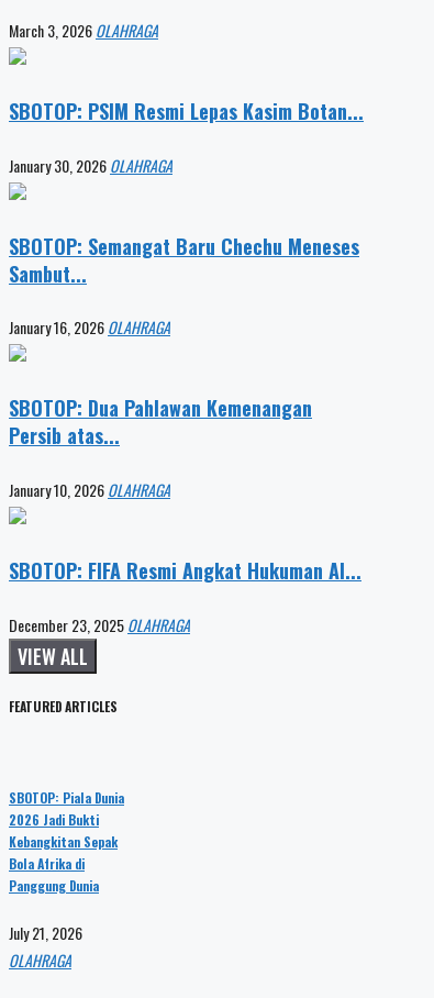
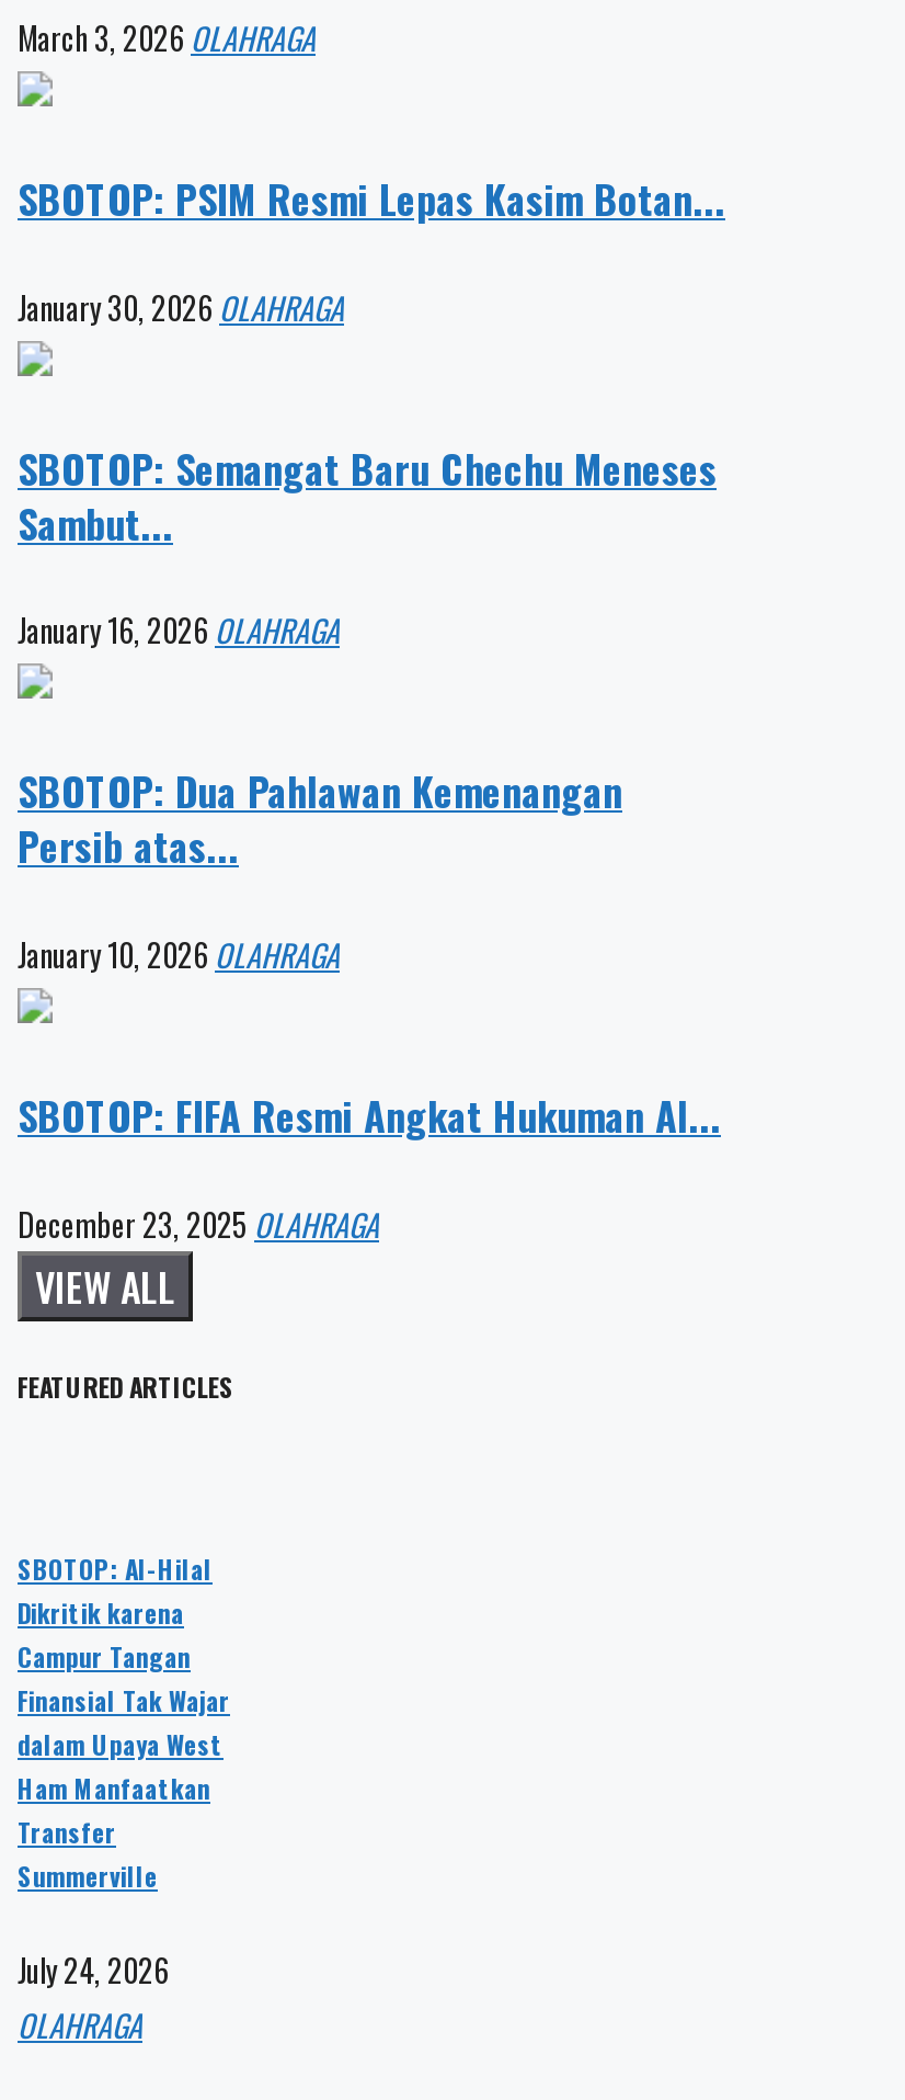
- SBOTOP: Piala Dunia
- 2026 Jadi Bukti
- Kebangkitan Sepak
- Bola Afrika di
- Panggung Dunia
+ SBOTOP: Al-Hilal
+ Dikritik karena
+ Campur Tangan
+ Finansial Tak Wajar
+ dalam Upaya West
+ Ham Manfaatkan
+ Transfer
+ Summerville

- July 21, 2026
+ July 24, 2026
